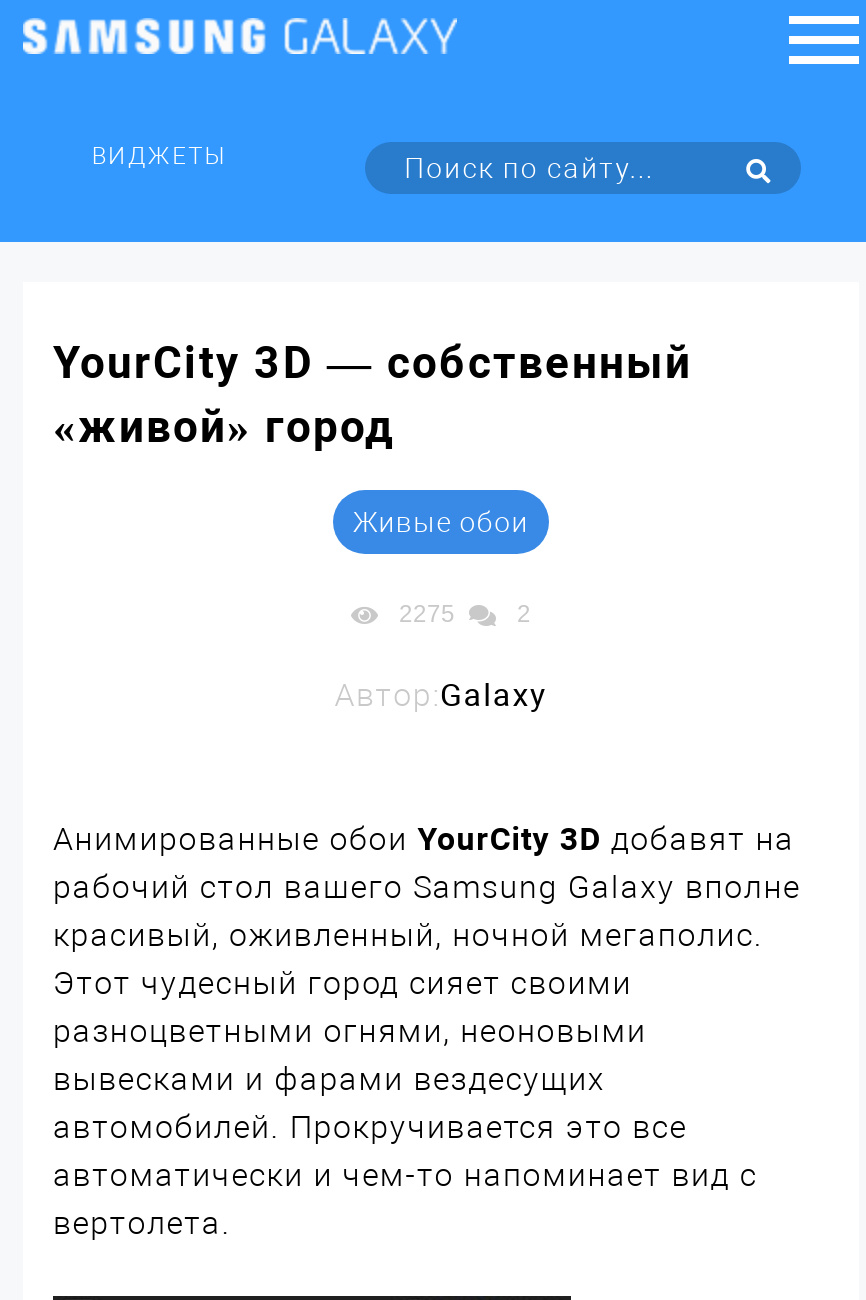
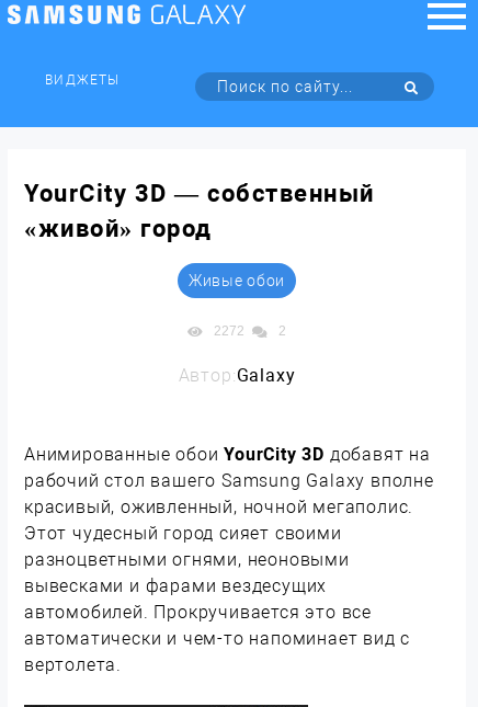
- 2275
+ 2272
